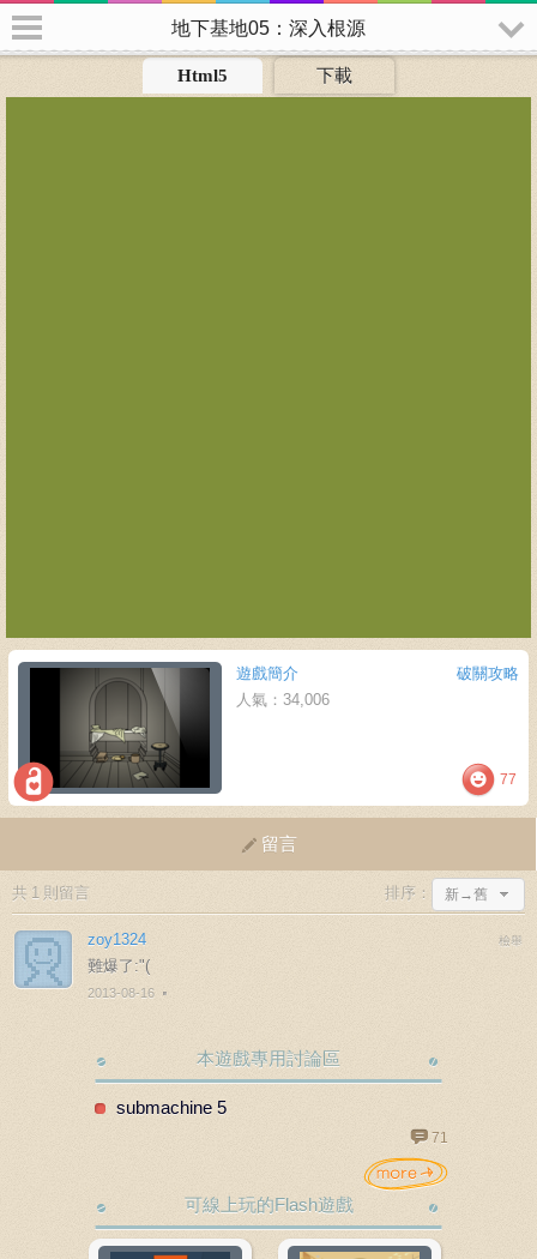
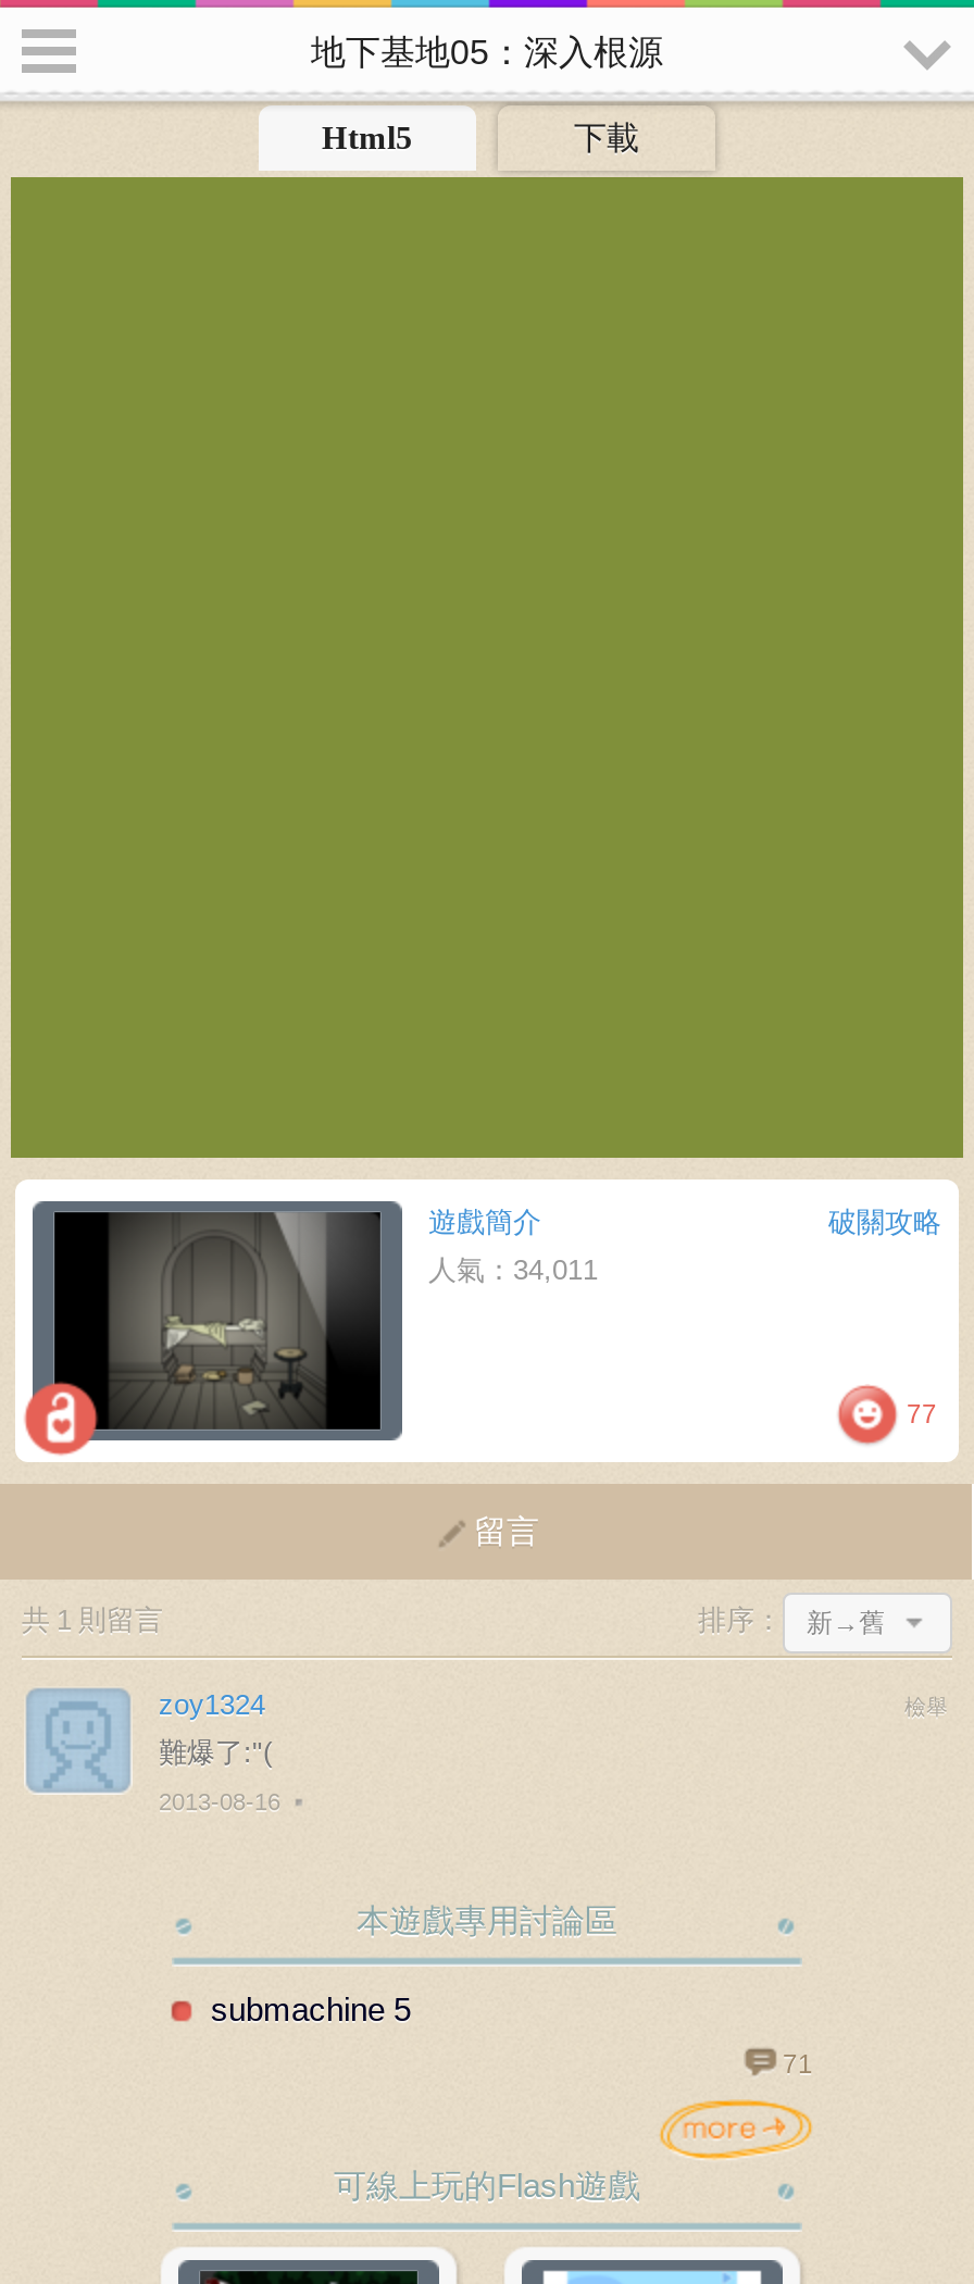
- 人氣：34,006
+ 人氣：34,011
